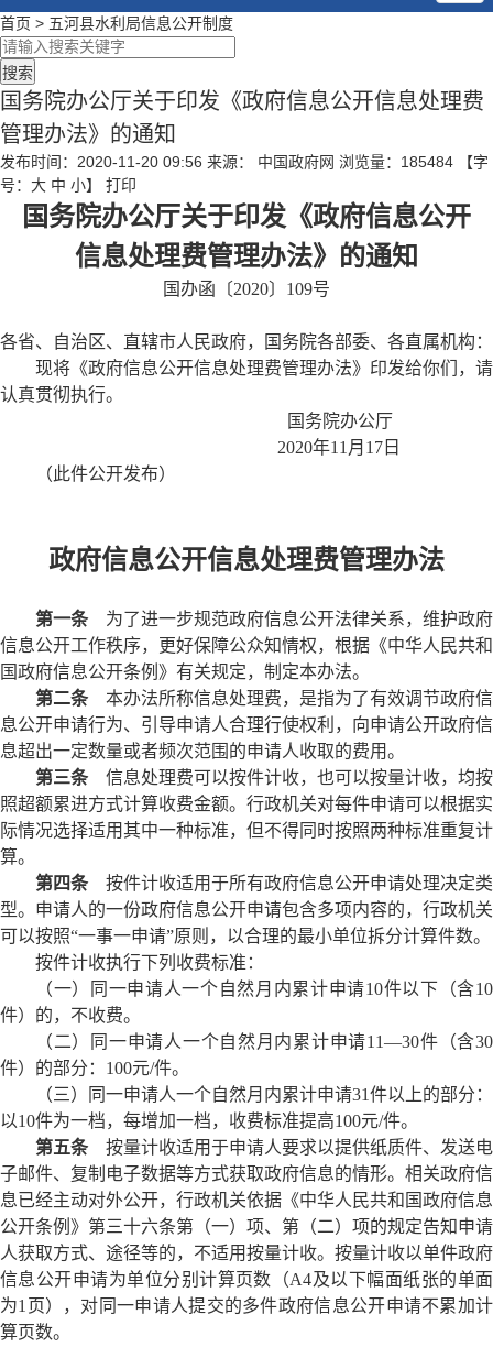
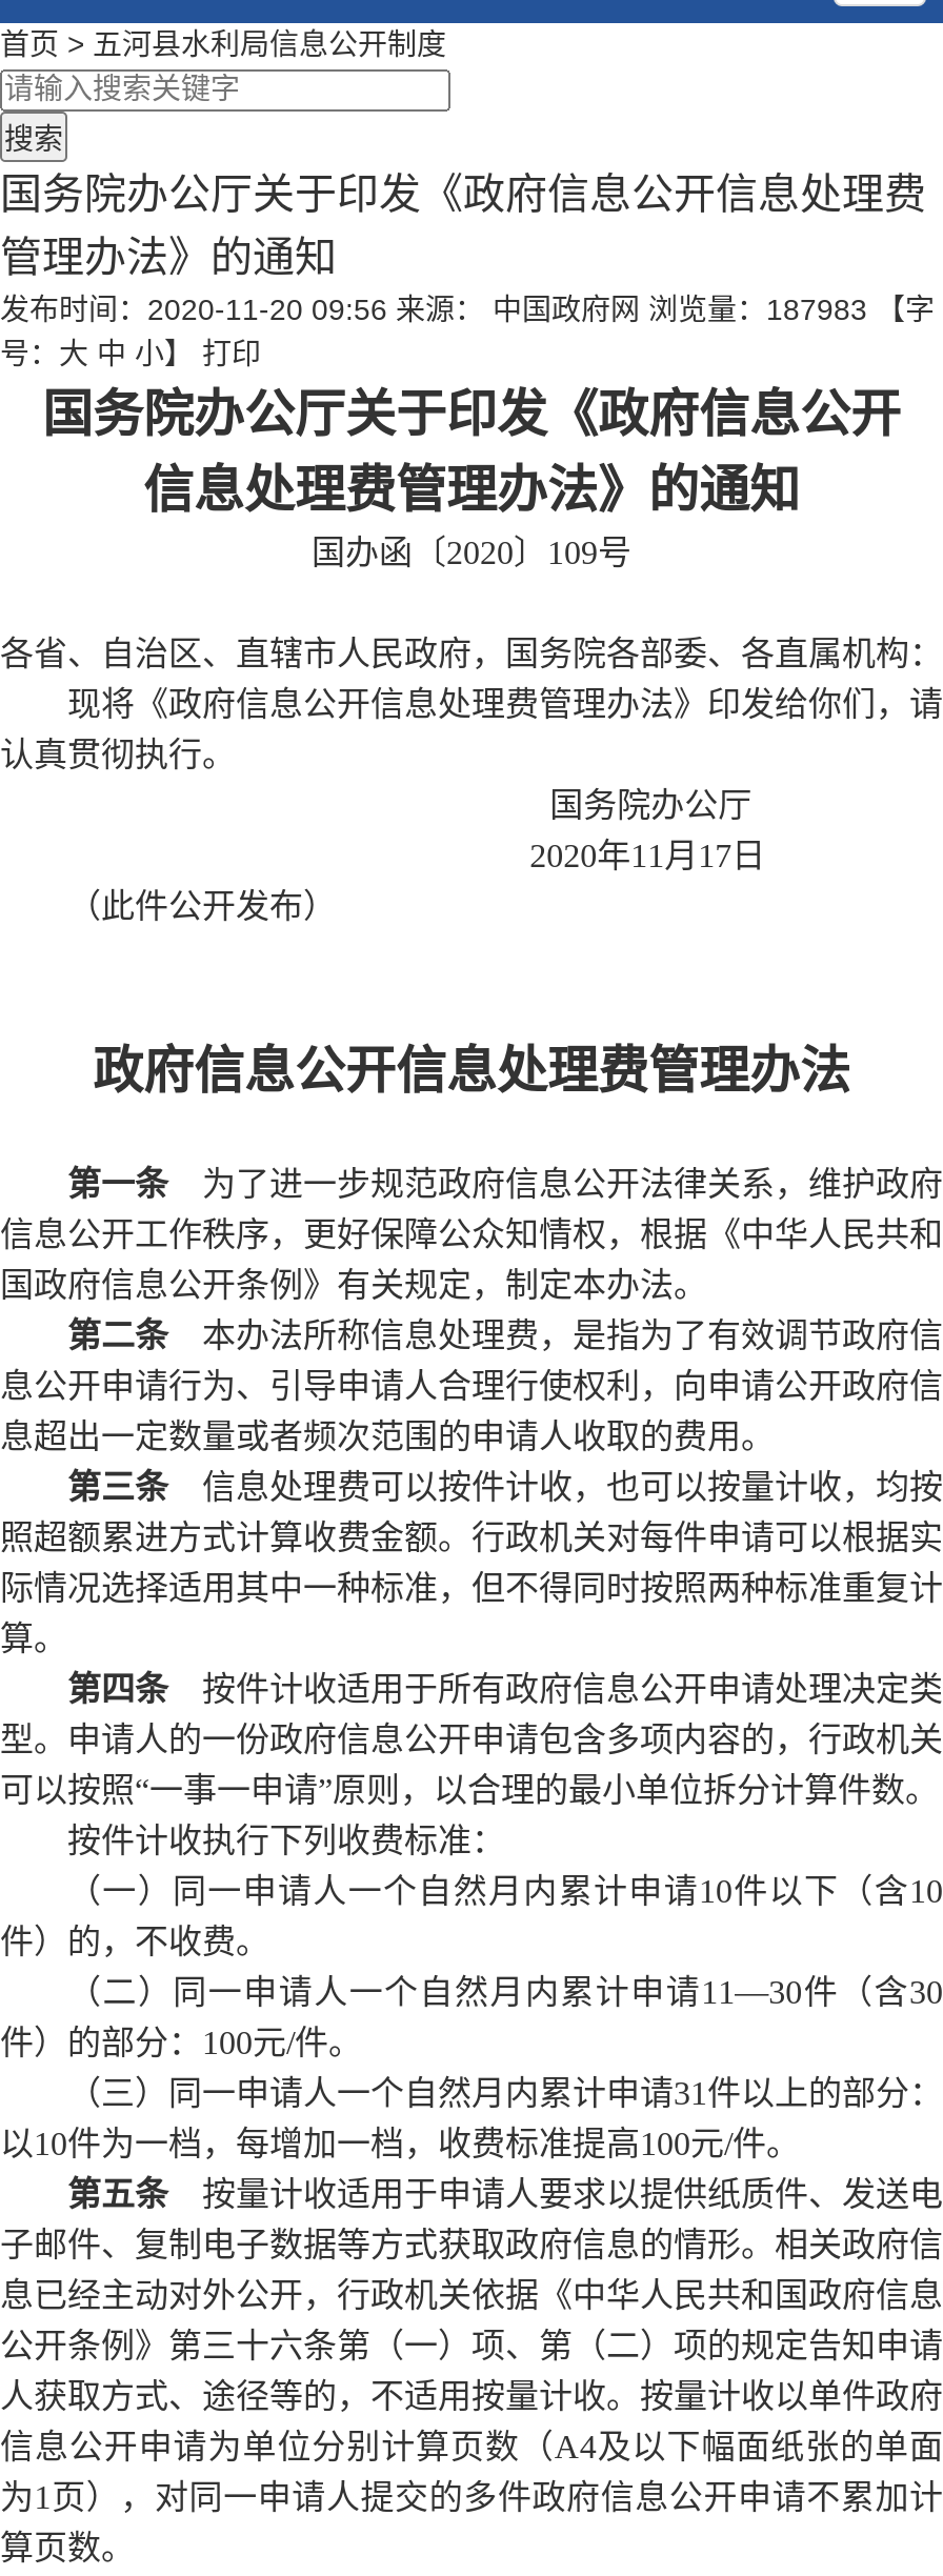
- 发布时间：2020-11-20 09:56 来源： 中国政府网 浏览量：185484 【字
+ 发布时间：2020-11-20 09:56 来源： 中国政府网 浏览量：187983 【字
